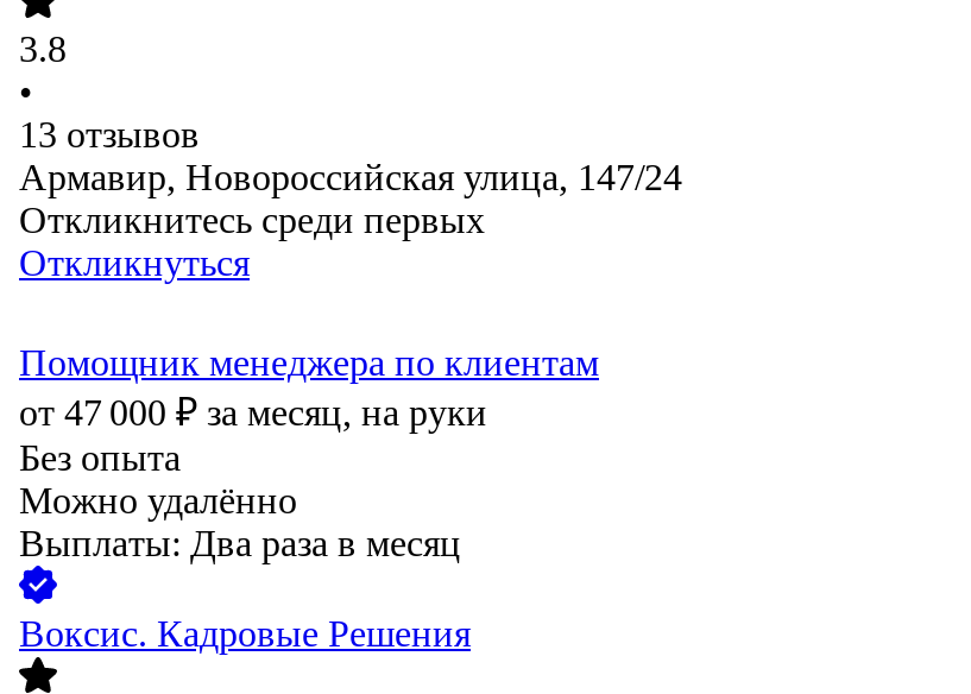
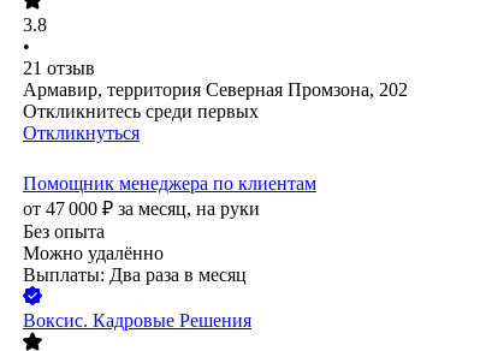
- 13 отзывов
- Армавир, Новороссийская улица, 147/24
+ 21 отзыв
+ Армавир, территория Северная Промзона, 202
